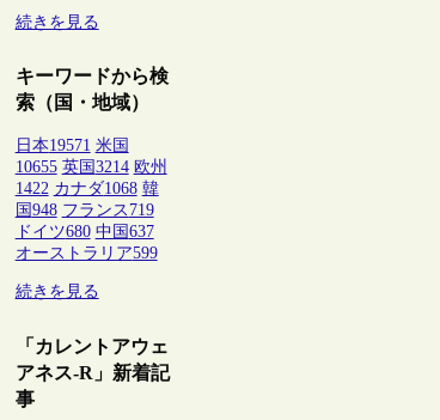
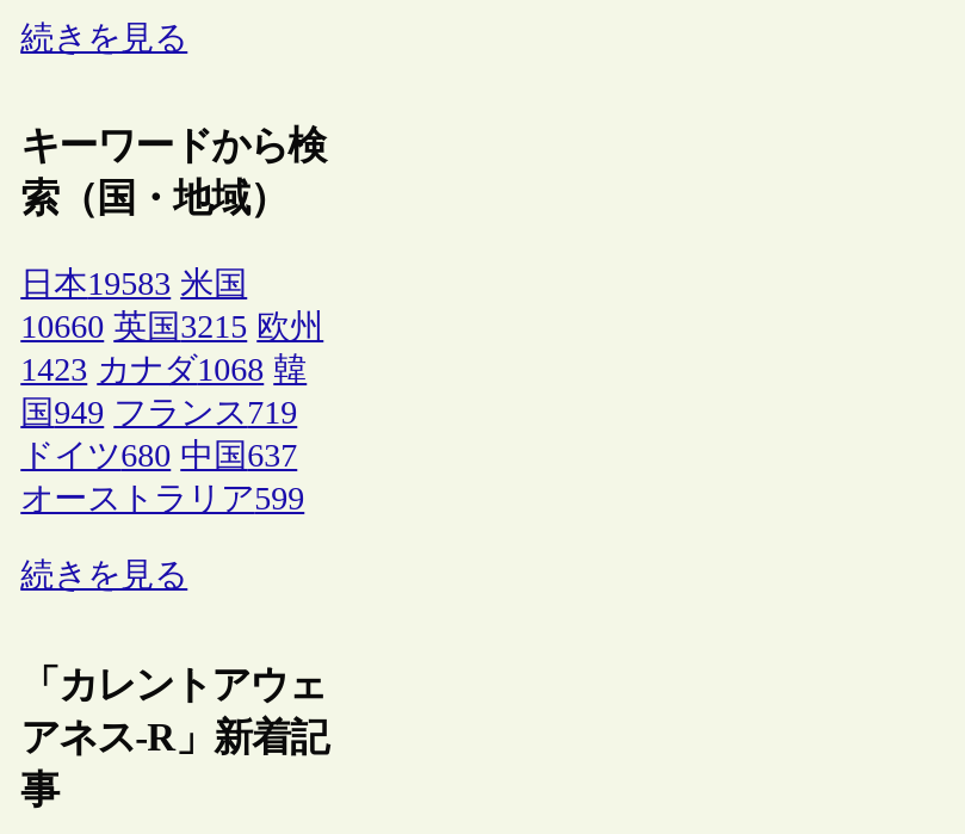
- 日本19571 米国
+ 日本19583 米国

- 10655 英国3214 欧州
+ 10660 英国3215 欧州

- 1422 カナダ1068 韓
+ 1423 カナダ1068 韓

- 国948 フランス719
+ 国949 フランス719
